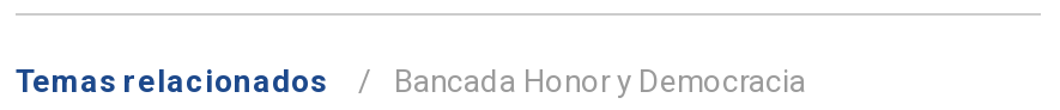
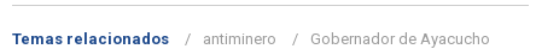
- Bancada Honor y Democracia
+ antiminero
+ Gobernador de Ayacucho
